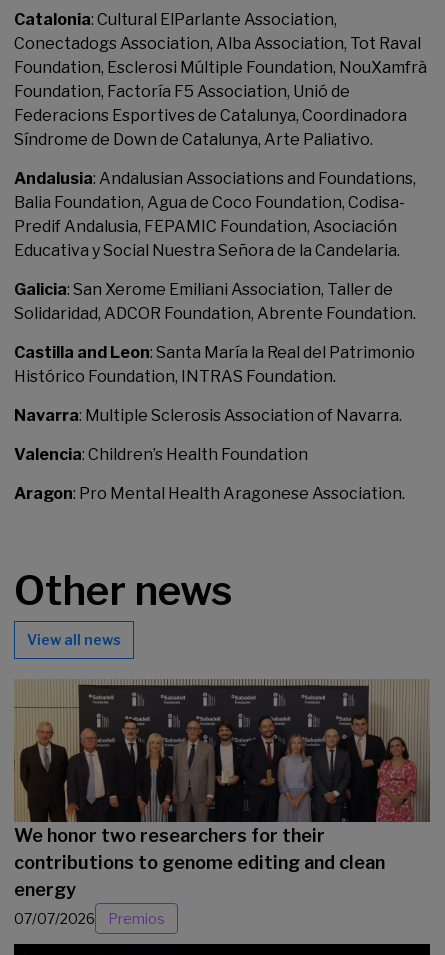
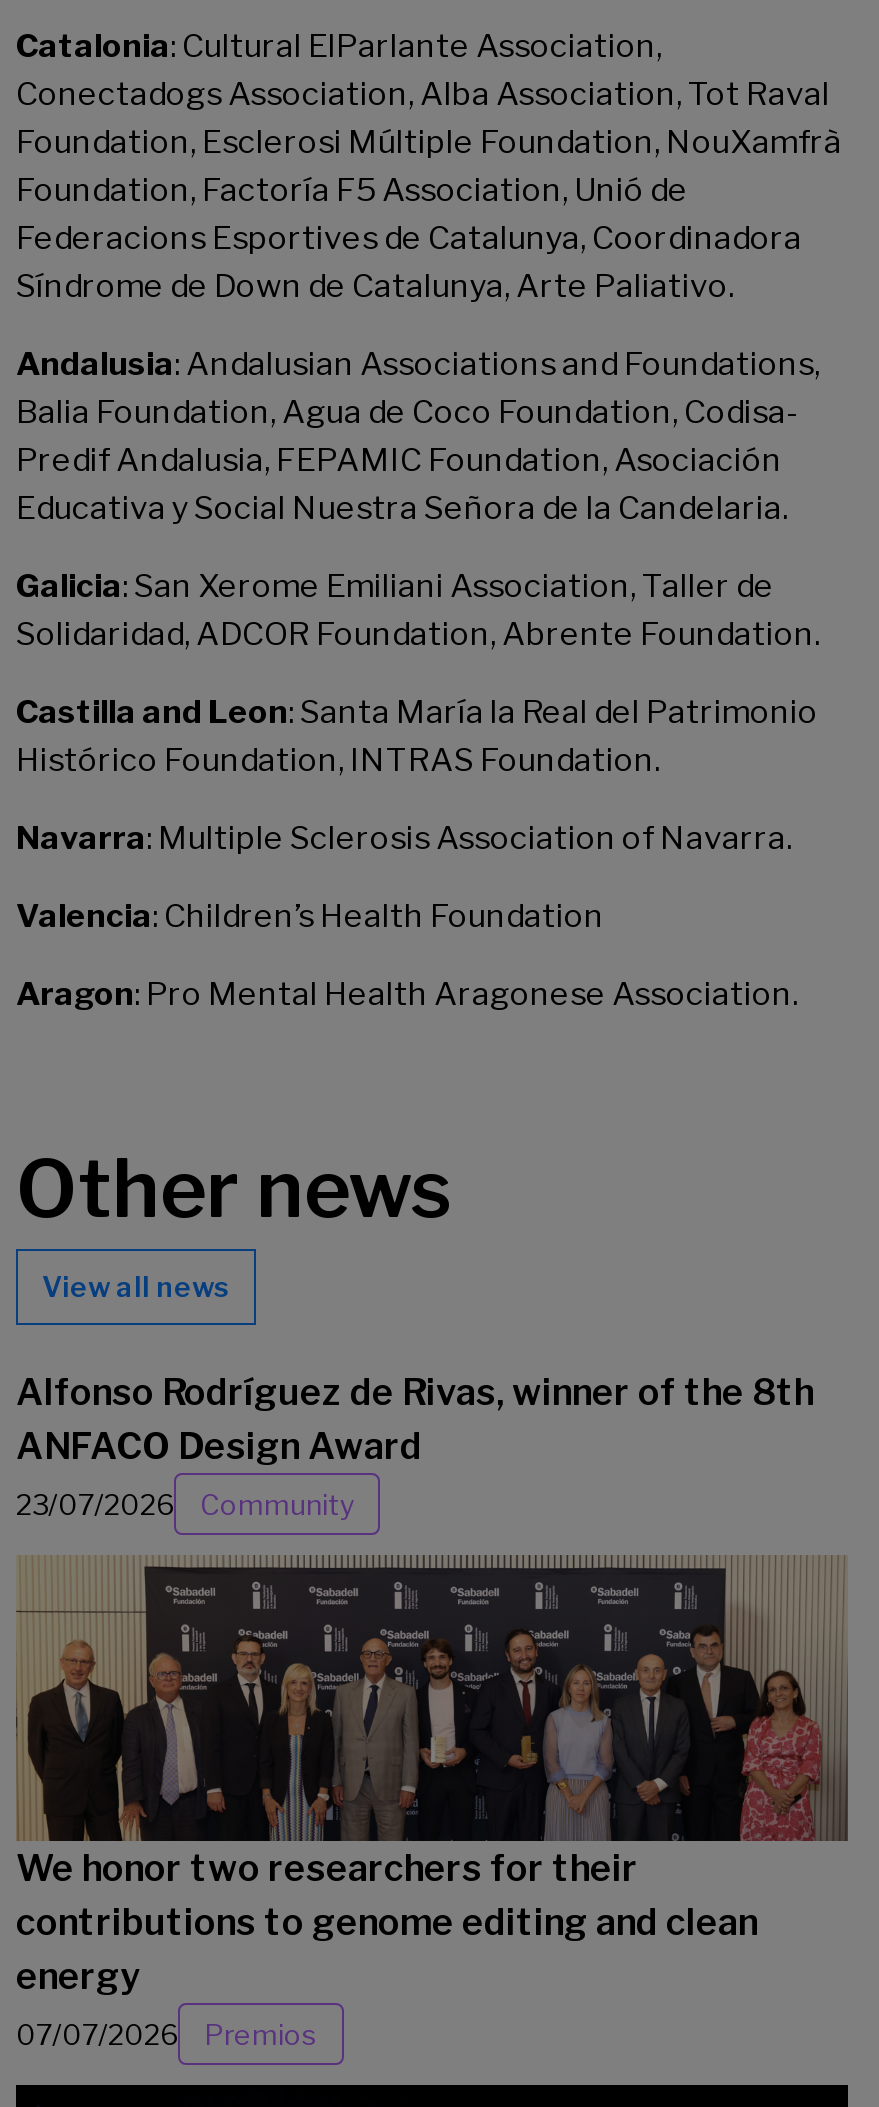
+ Alfonso Rodríguez de Rivas, winner of the 8th
+ ANFACO Design Award
+ 23/07/2026
+ Community
